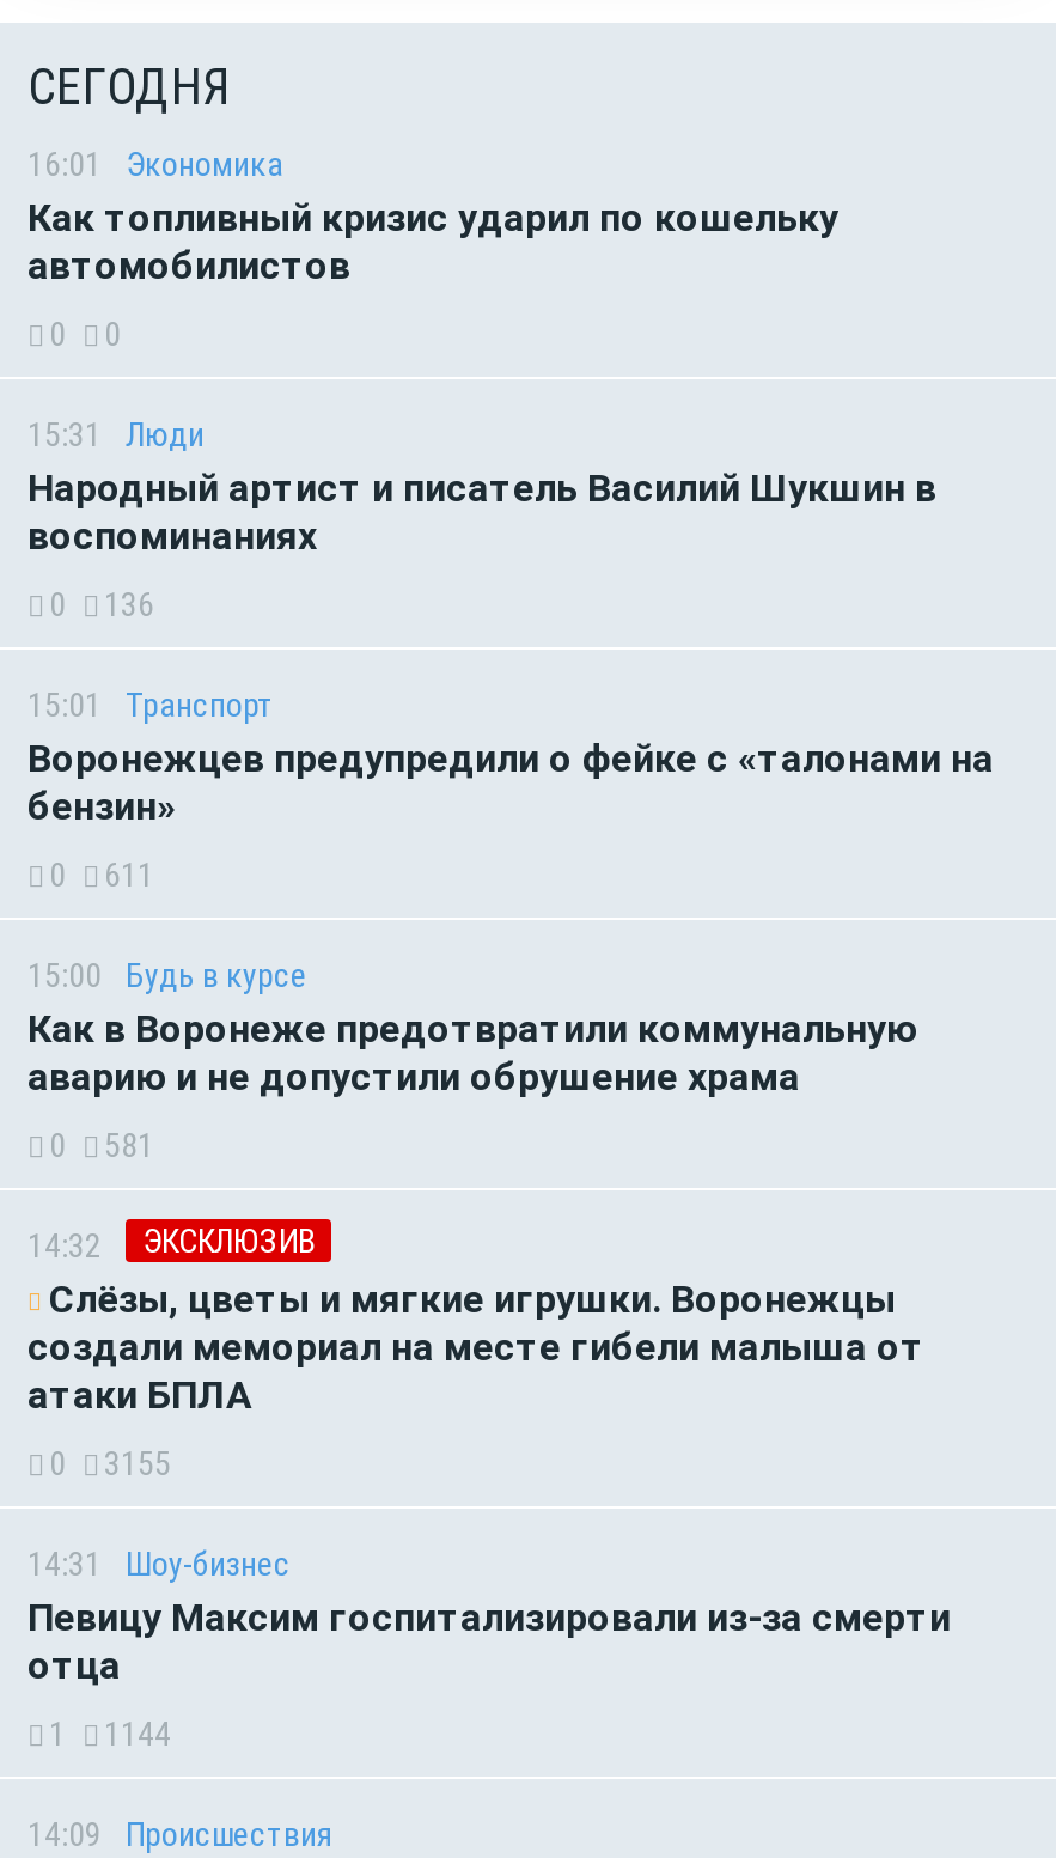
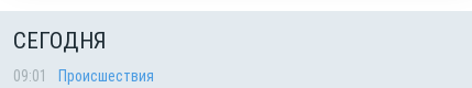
- 16:01
- Экономика
- Как топливный кризис ударил по кошельку
- автомобилистов
- 0
- 0
- 15:31
- Люди
- Народный артист и писатель Василий Шукшин в
- воспоминаниях
- 0
- 136
- 15:01
- Транспорт
- Воронежцев предупредили о фейке с «талонами на
- бензин»
- 0
- 611
- 15:00
- Будь в курсе
- Как в Воронеже предотвратили коммунальную
- аварию и не допустили обрушение храма
- 0
- 581
- 14:32
- ЭКСКЛЮЗИВ
- Слёзы, цветы и мягкие игрушки. Воронежцы
- создали мемориал на месте гибели малыша от
- атаки БПЛА
- 0
- 3155
- 14:31
- Шоу-бизнес
- Певицу Максим госпитализировали из-за смерти
- отца
- 1
- 1144
- 14:09
+ 09:01
